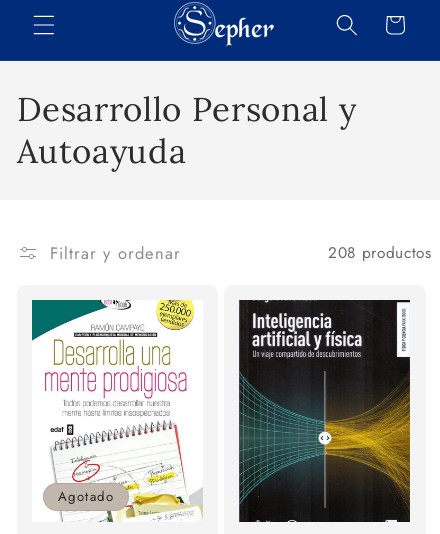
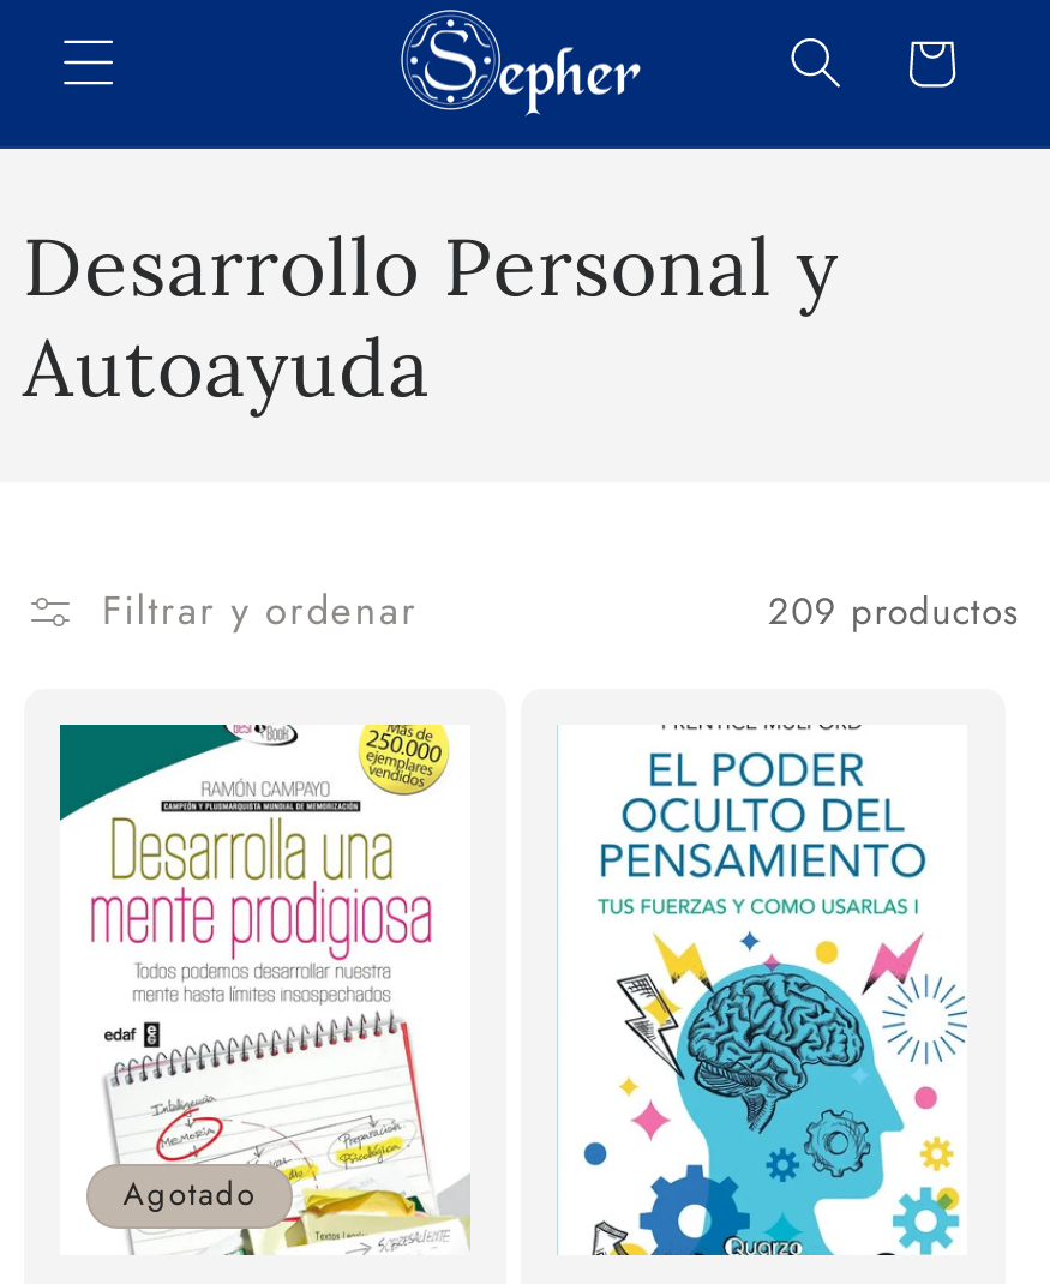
- 208 productos
+ 209 productos

- [image]
+ [image]
